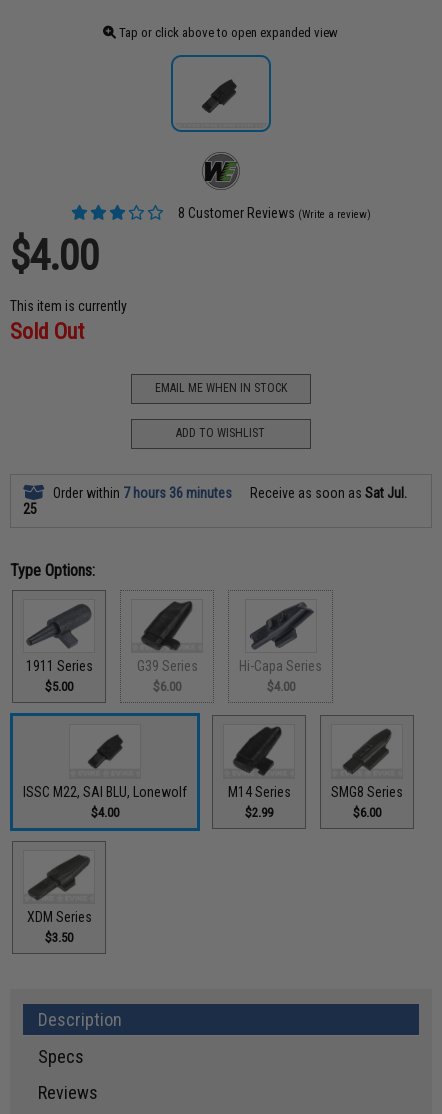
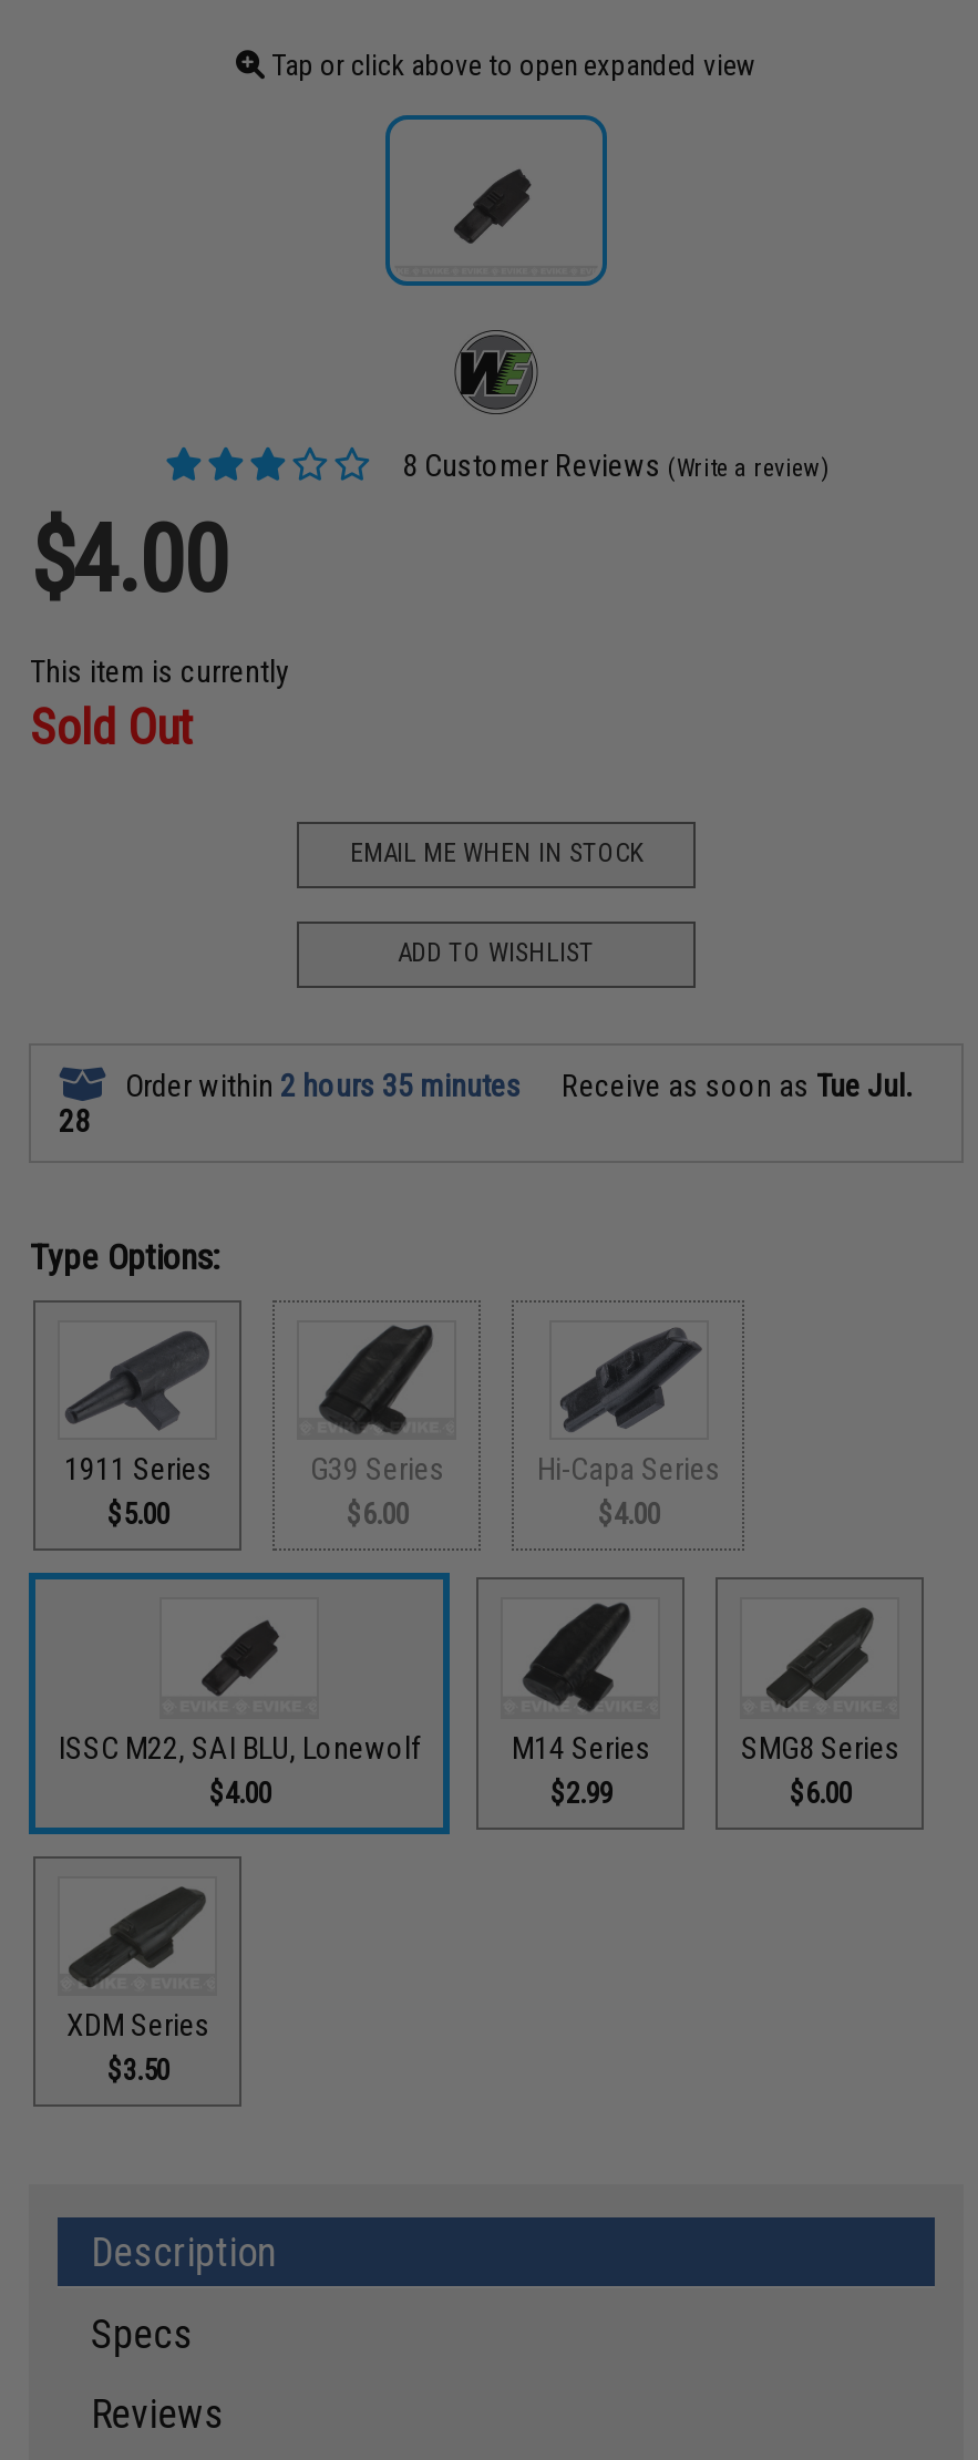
- Order within 7 hours 36 minutes
+ Order within 2 hours 35 minutes

- Receive as soon as Sat Jul.
+ Receive as soon as Tue Jul.

- 25
+ 28
